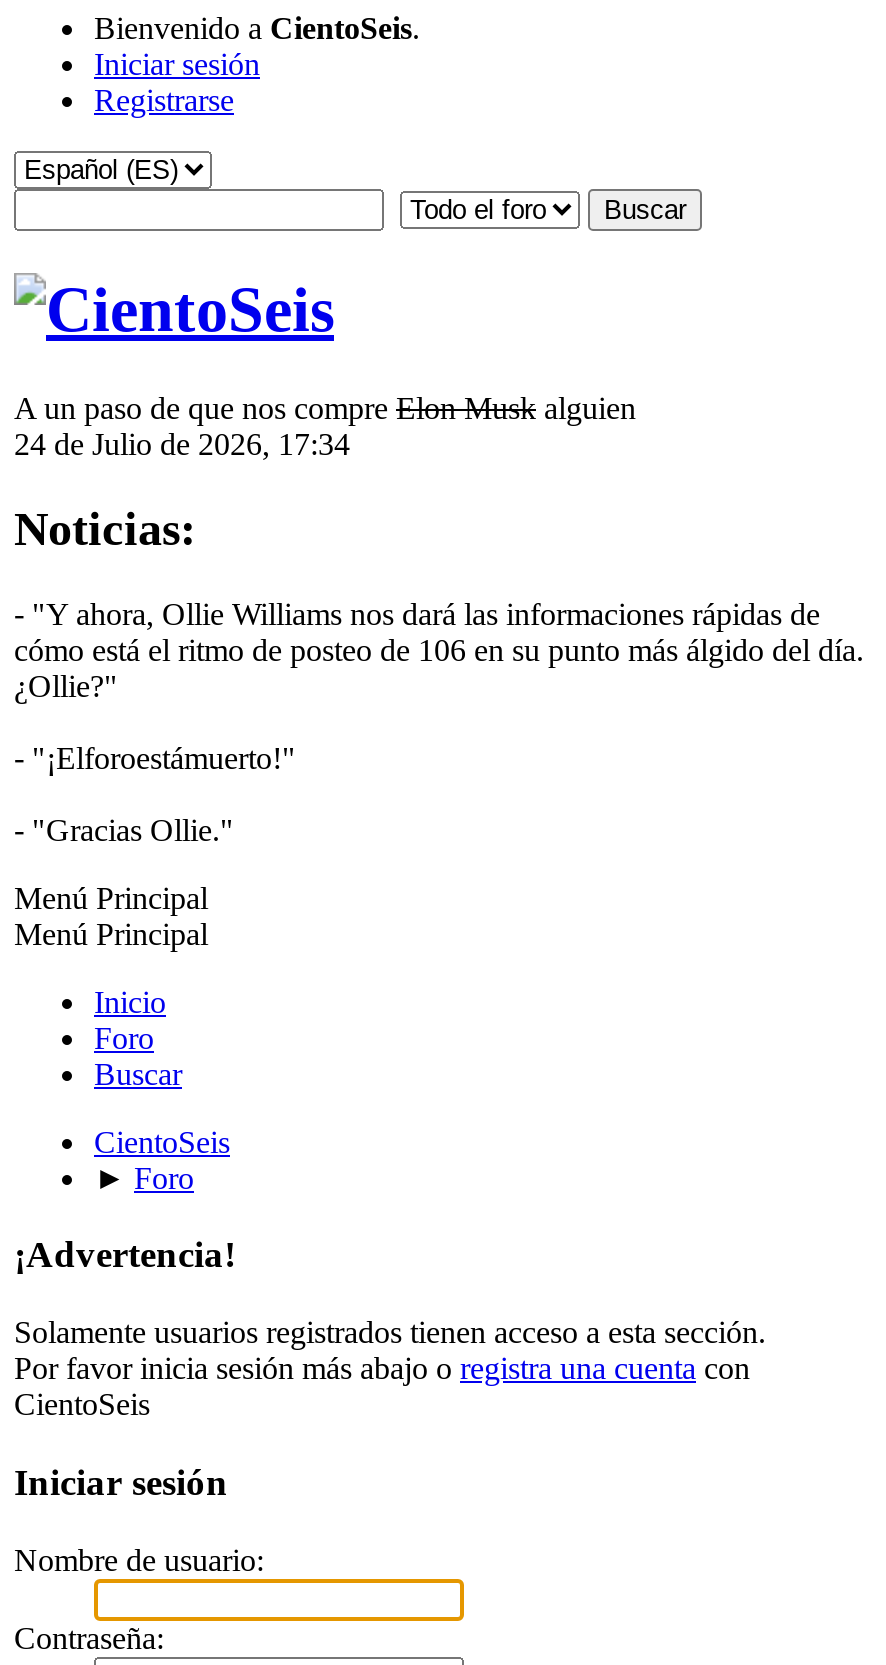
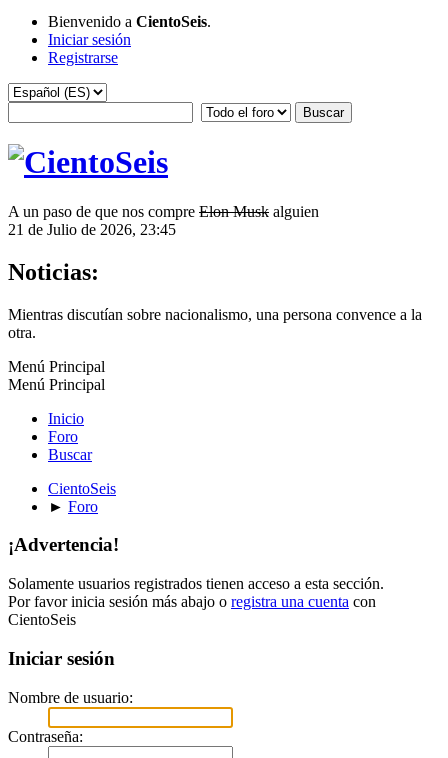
- 24 de Julio de 2026, 17:34
+ 21 de Julio de 2026, 23:45

- - "Y ahora, Ollie Williams nos dará las informaciones rápidas de
- cómo está el ritmo de posteo de 106 en su punto más álgido del día.
- ¿Ollie?"
- - "¡Elforoestámuerto!"
- - "Gracias Ollie."
+ Mientras discutían sobre nacionalismo, una persona convence a la
+ otra.
